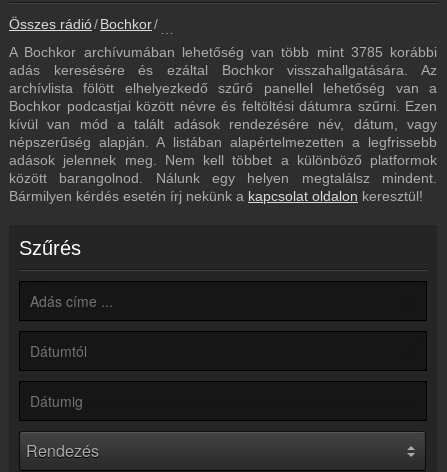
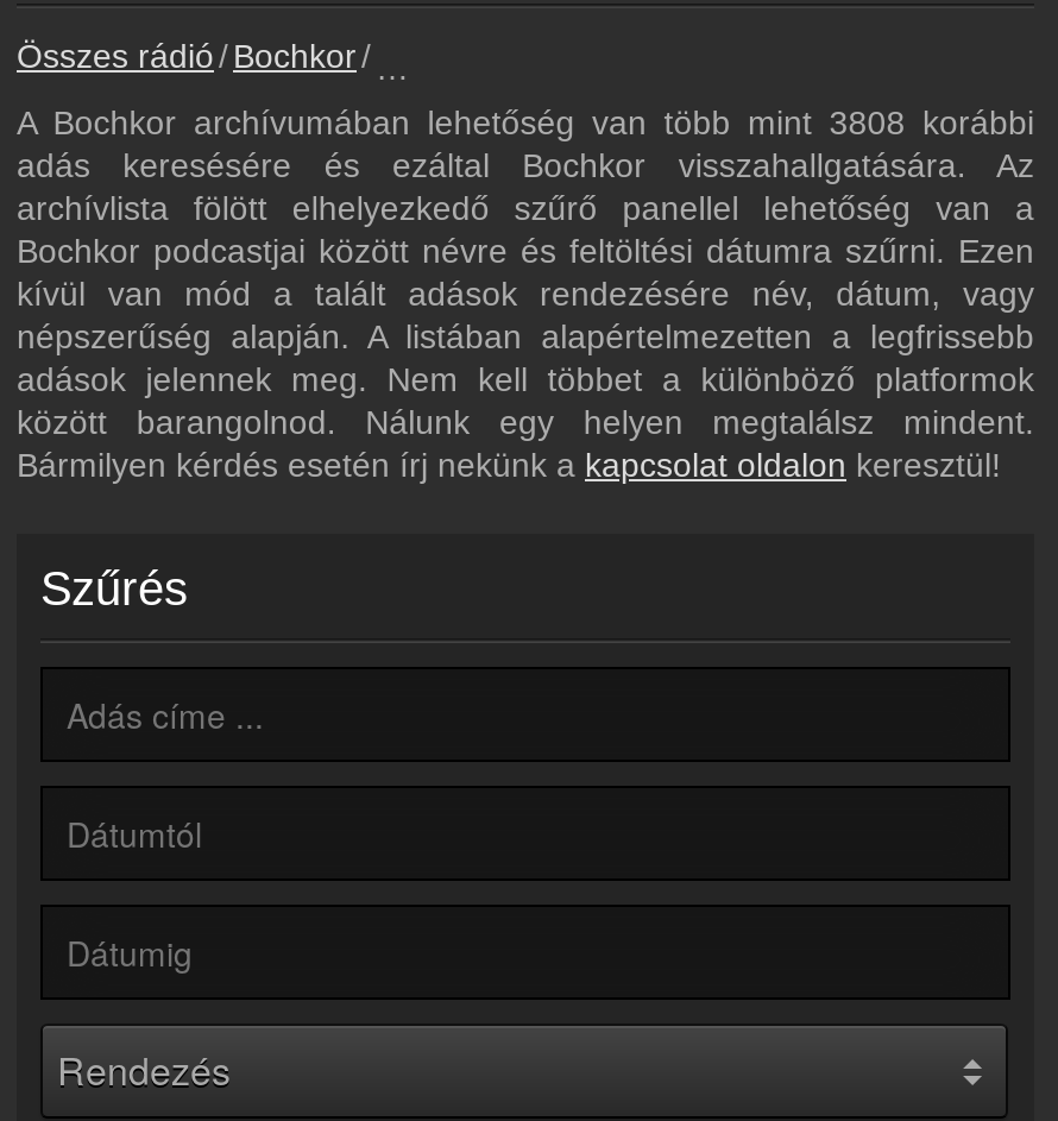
- A Bochkor archívumában lehetőség van több mint 3785 korábbi
+ A Bochkor archívumában lehetőség van több mint 3808 korábbi
